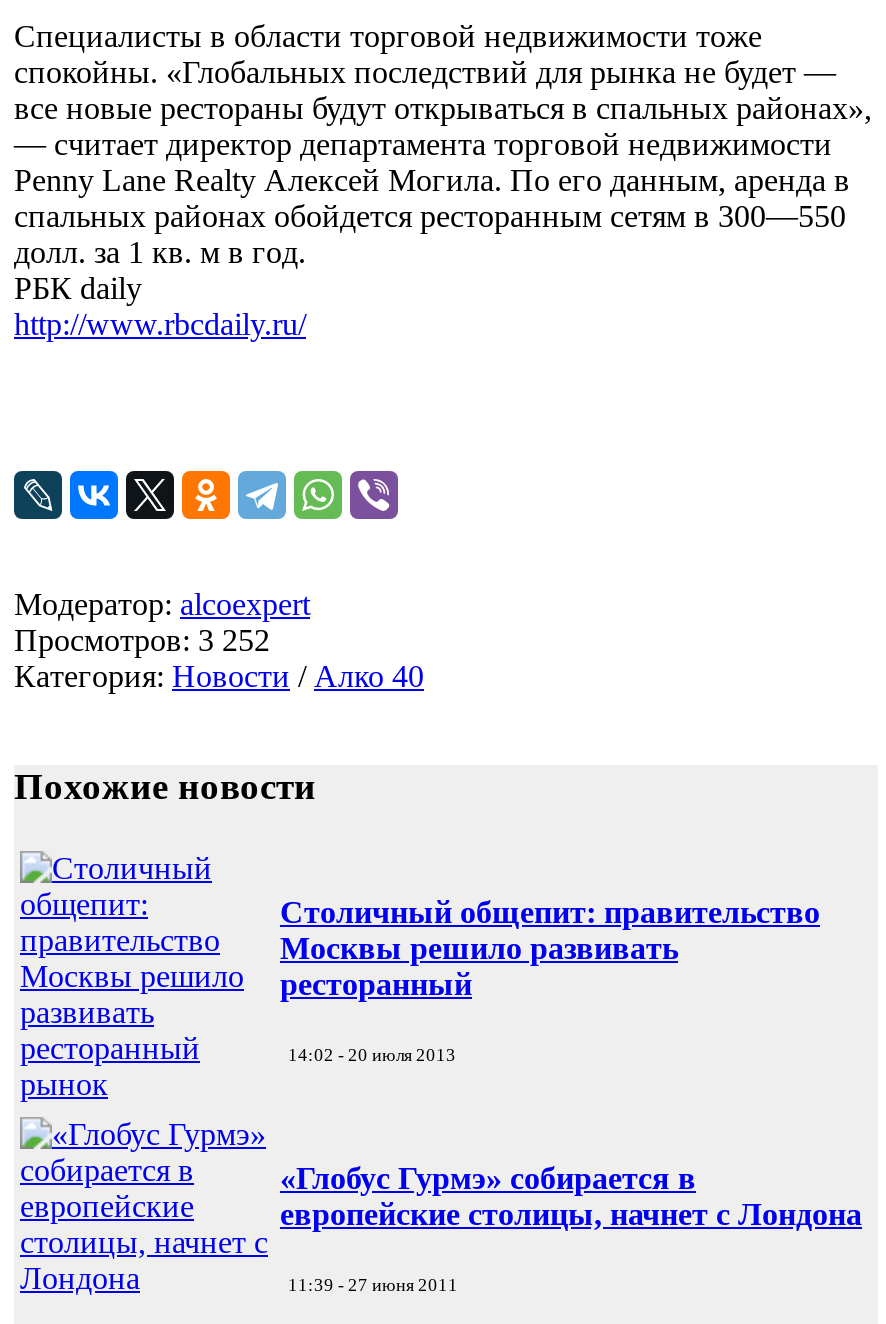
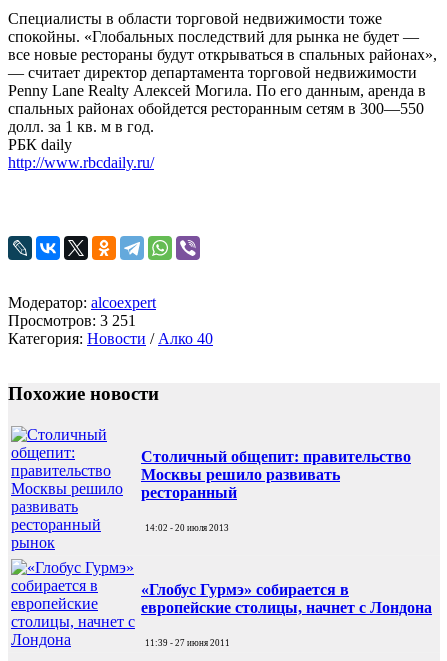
- Просмотров: 3 252
+ Просмотров: 3 251
